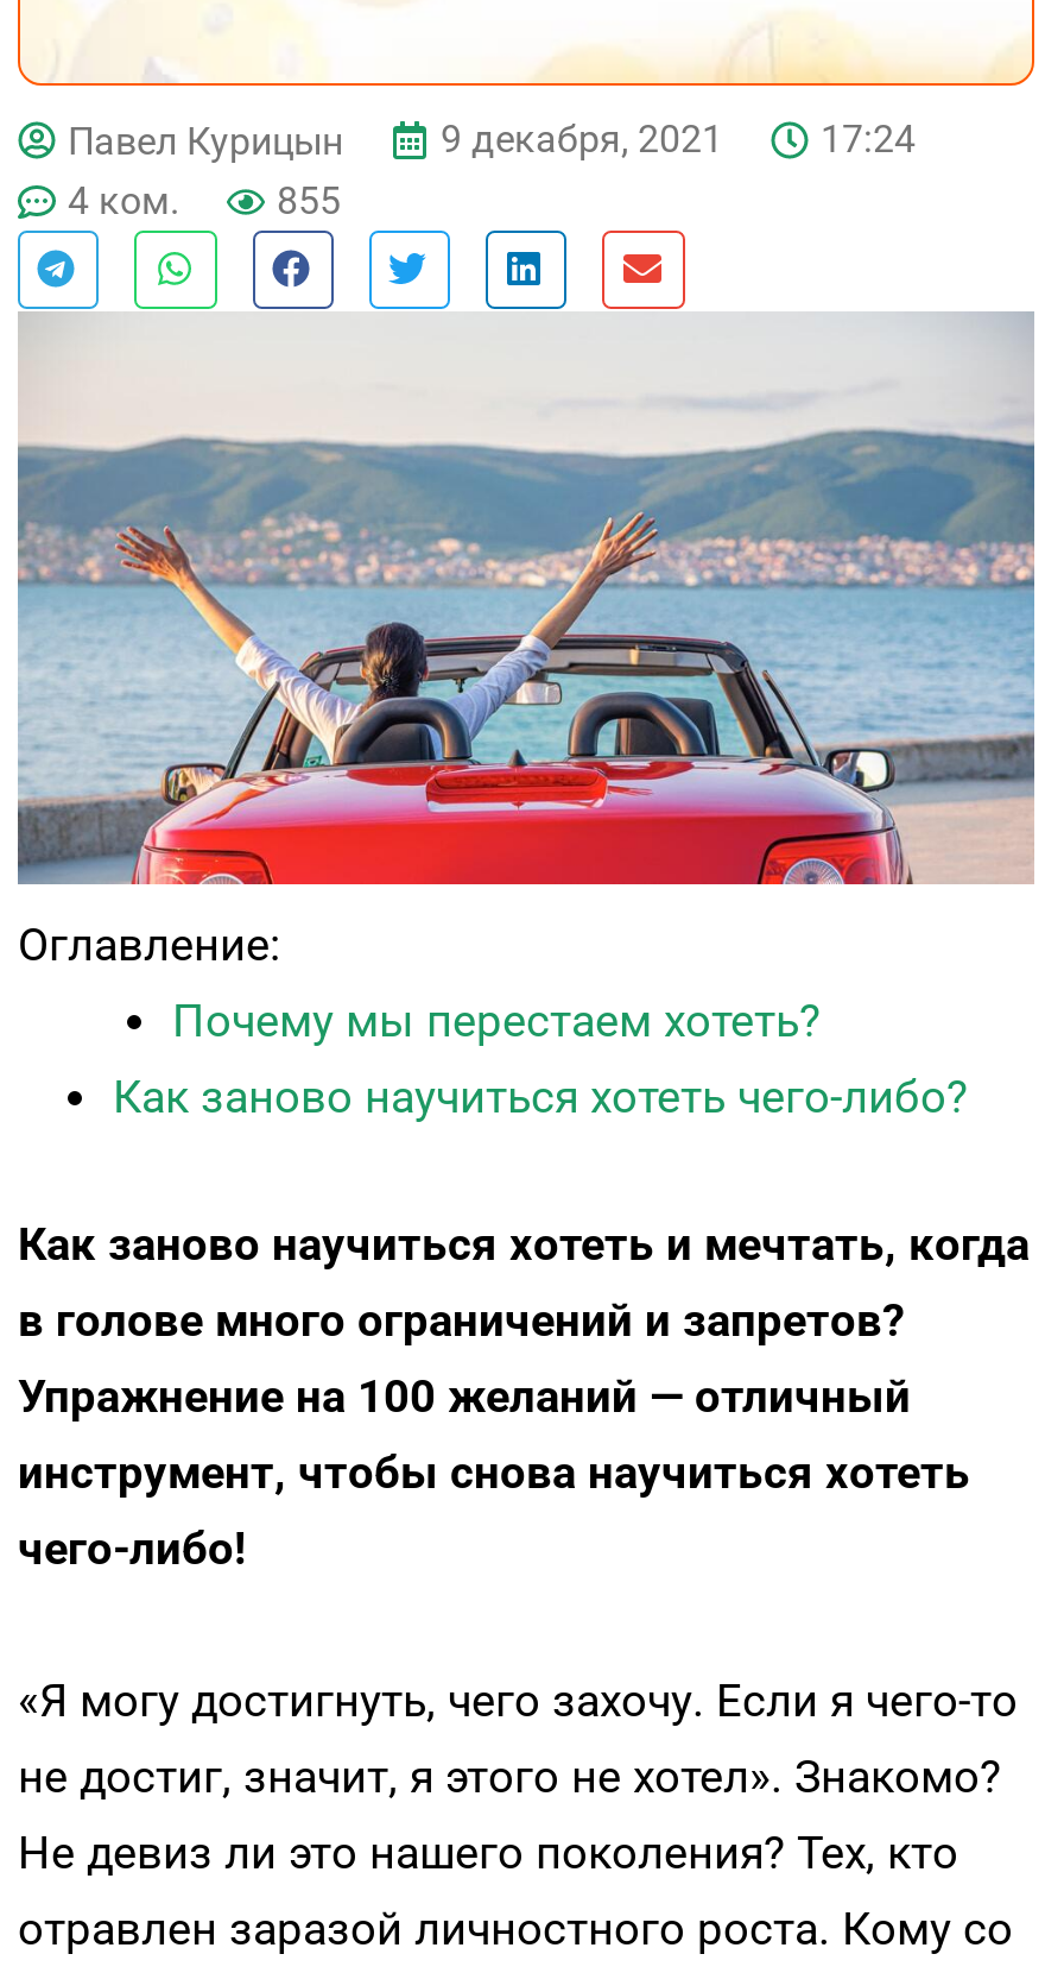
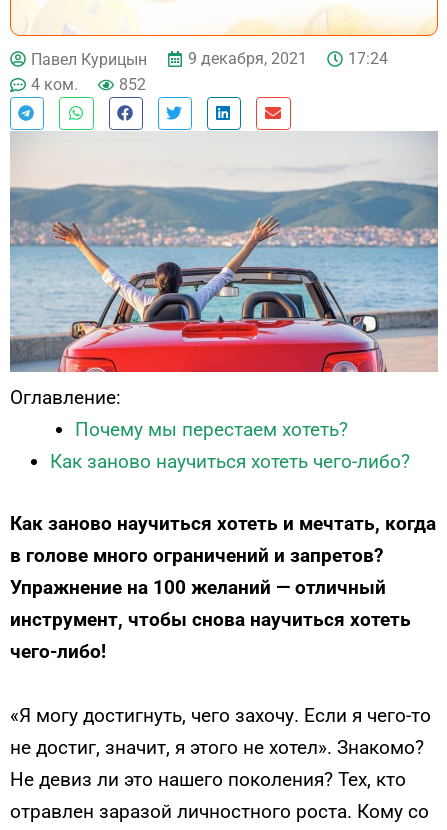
- 855
+ 852
